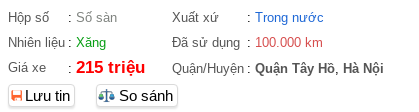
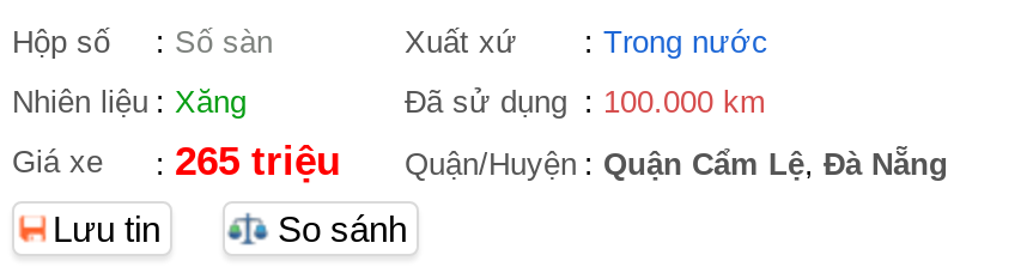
- : 215 triệu
+ : 265 triệu

- Quận/Huyện : Quận Tây Hồ, Hà Nội
+ Quận/Huyện : Quận Cẩm Lệ, Đà Nẵng
